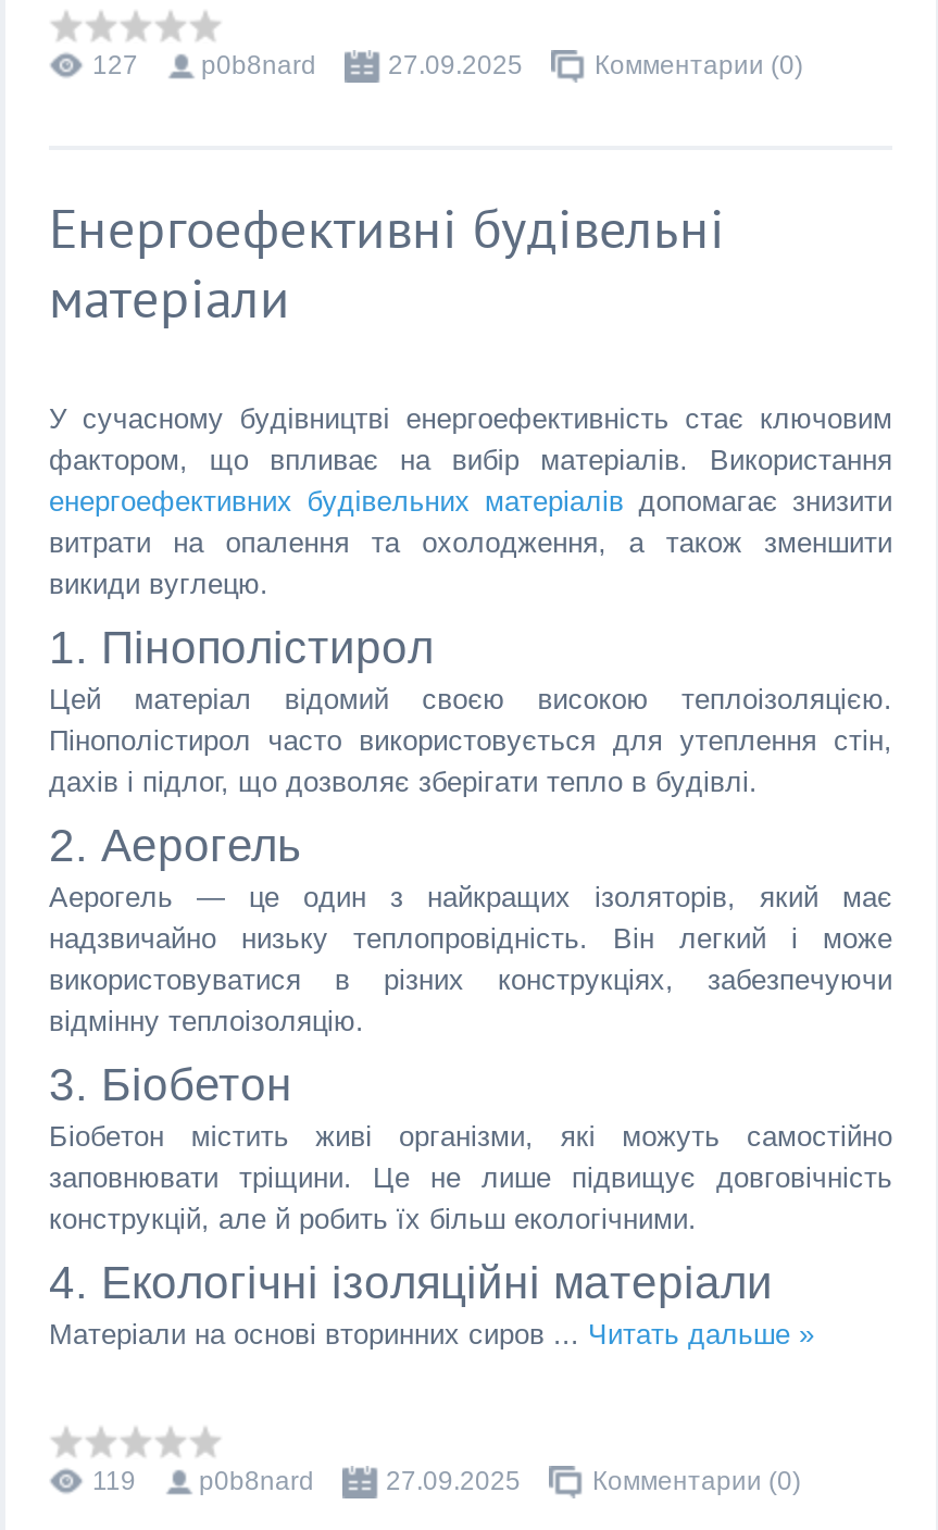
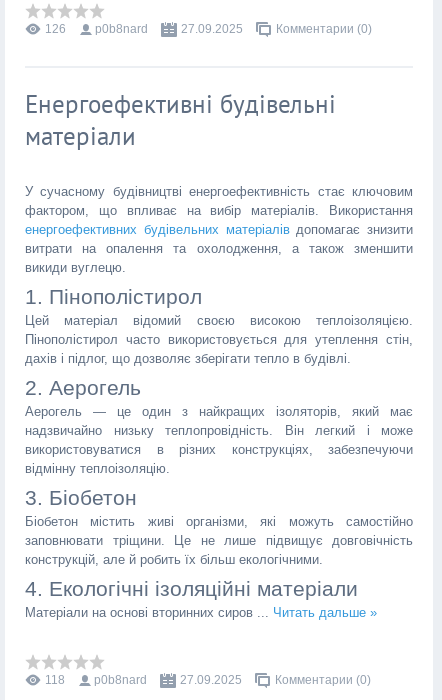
- 127
+ 126

- 119
+ 118
